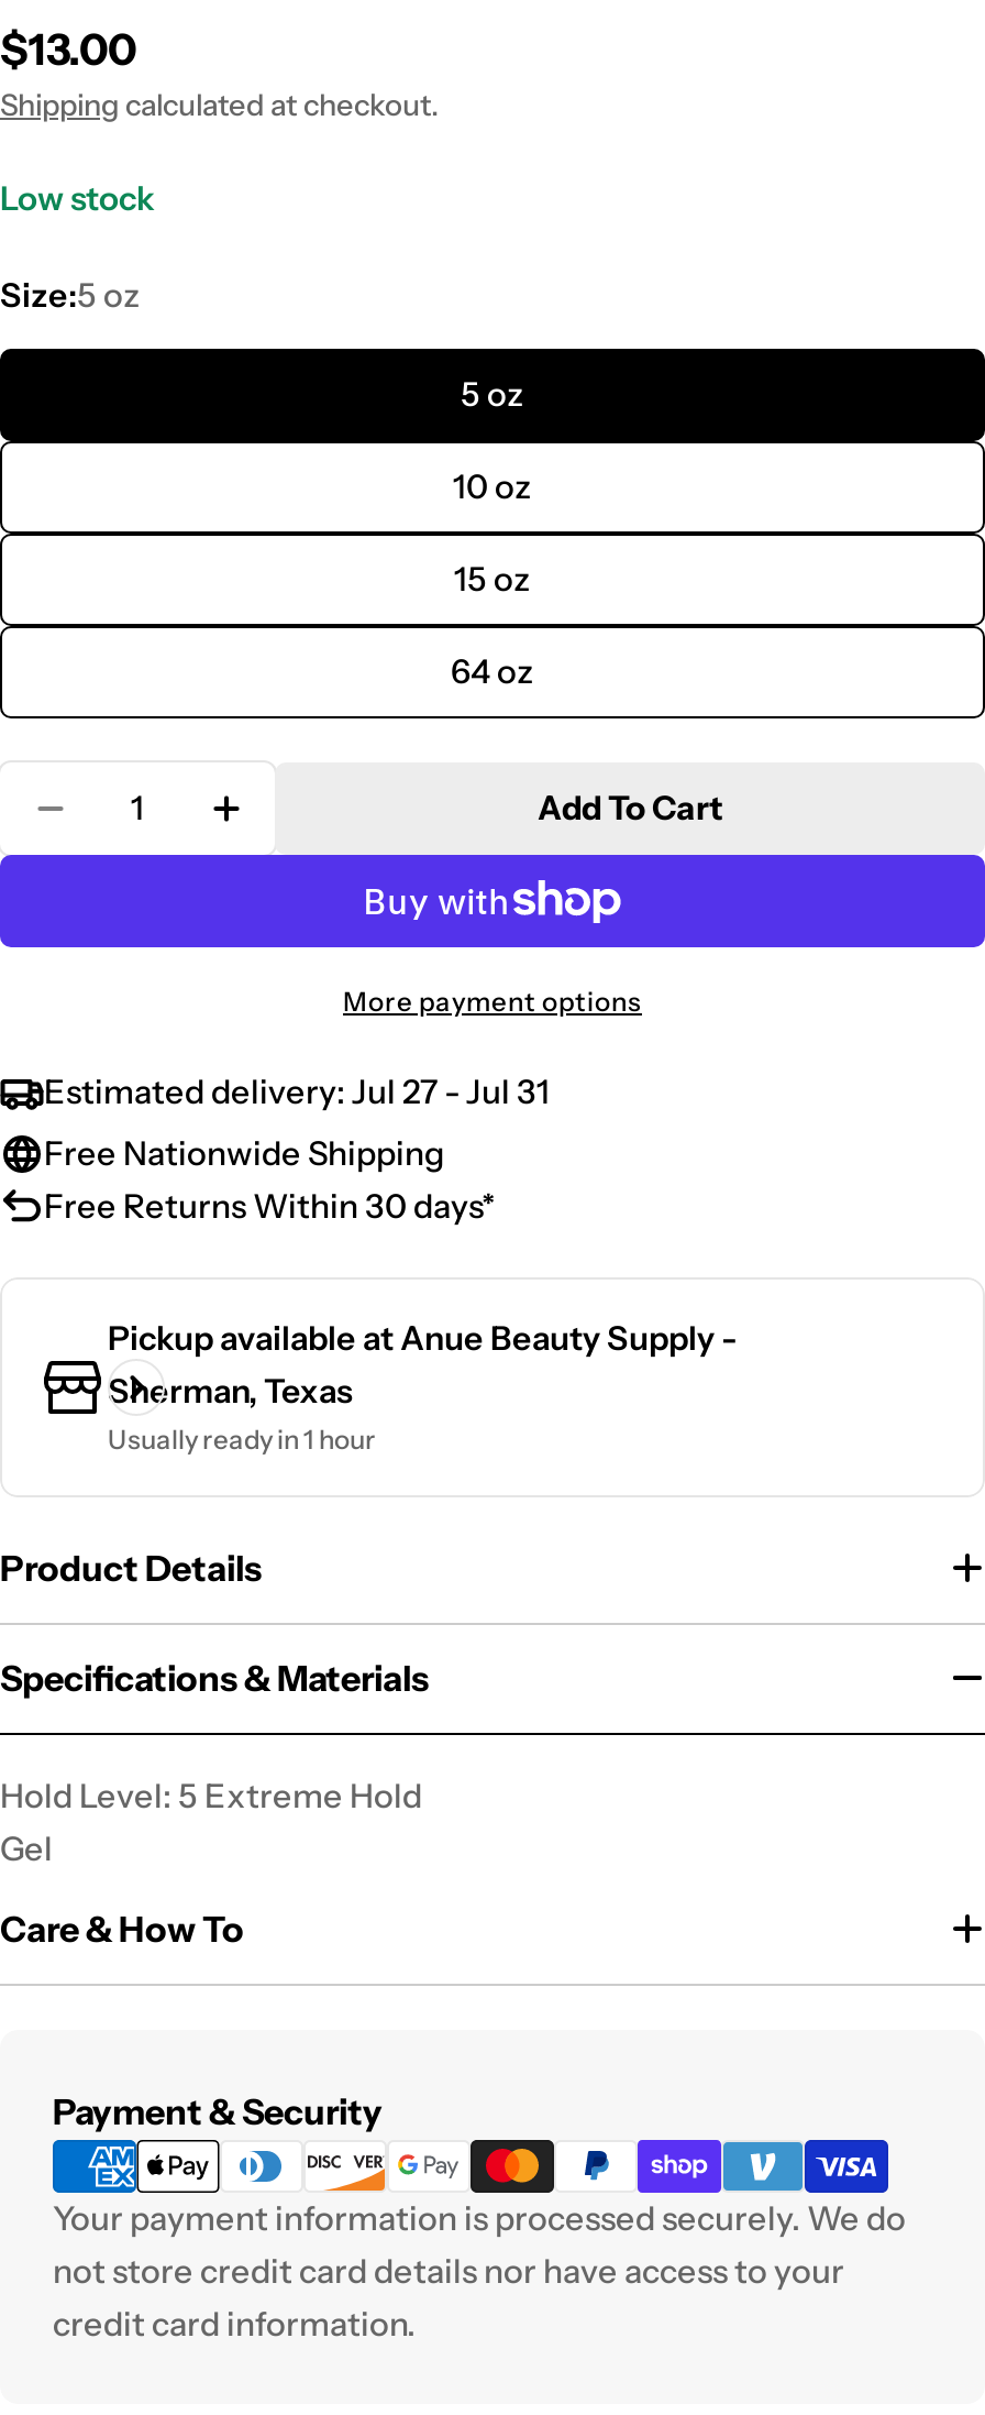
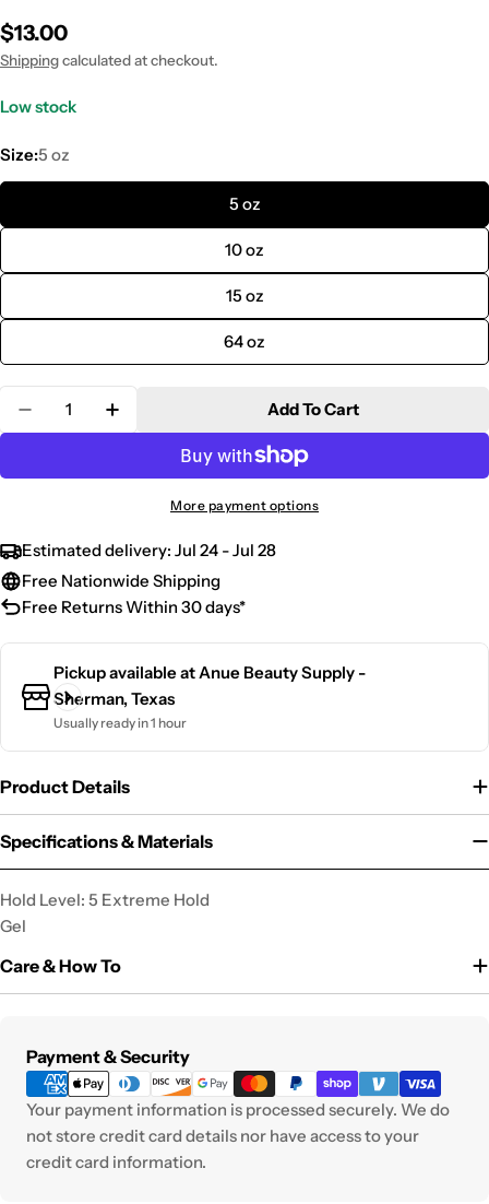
- Estimated delivery: Jul 27 - Jul 31
+ Estimated delivery: Jul 24 - Jul 28
